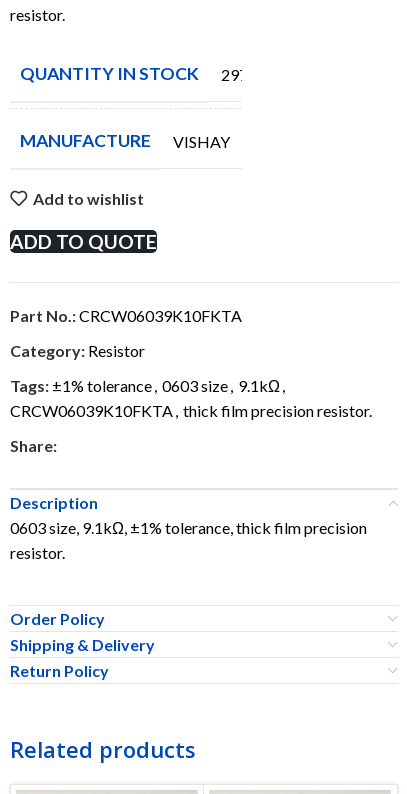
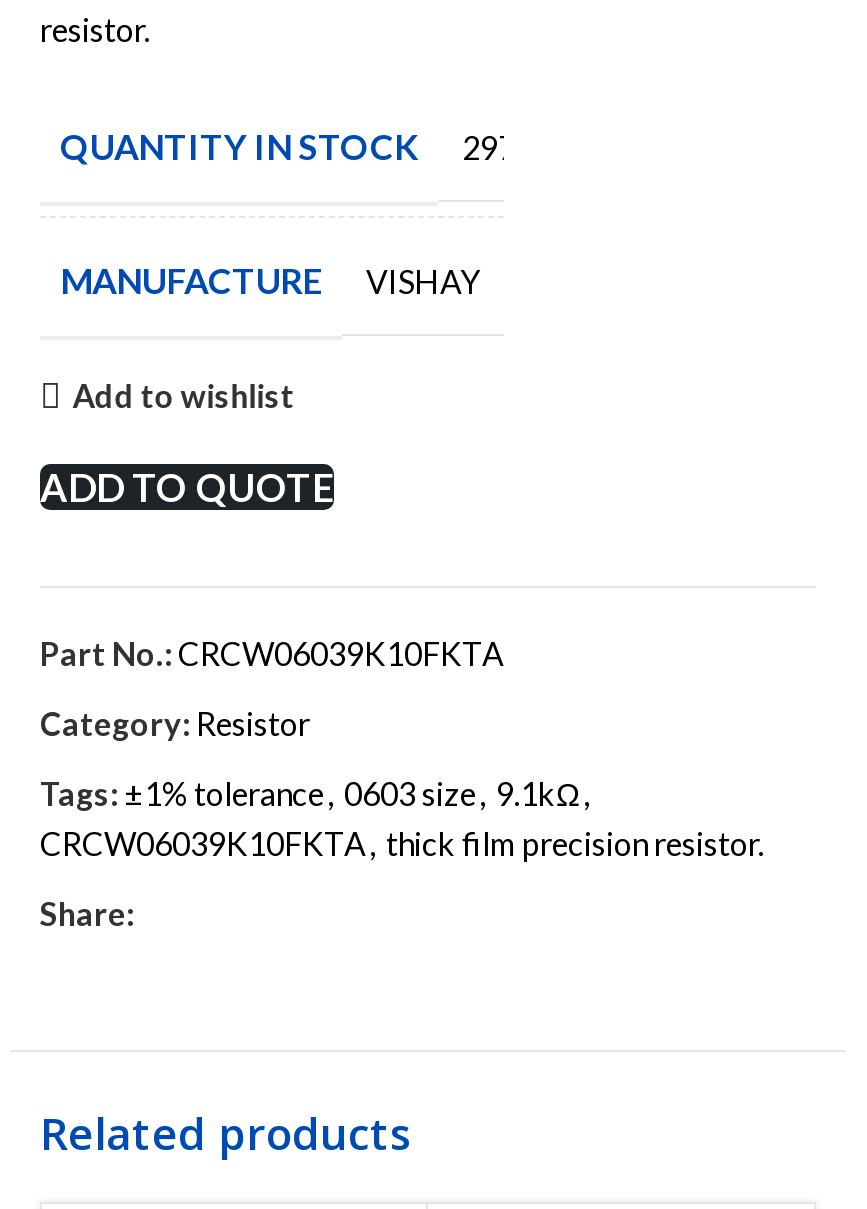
- Description
- 0603 size, 9.1kΩ, ±1% tolerance, thick film precision
- resistor.
- Order Policy
- Shipping & Delivery
- Return Policy
